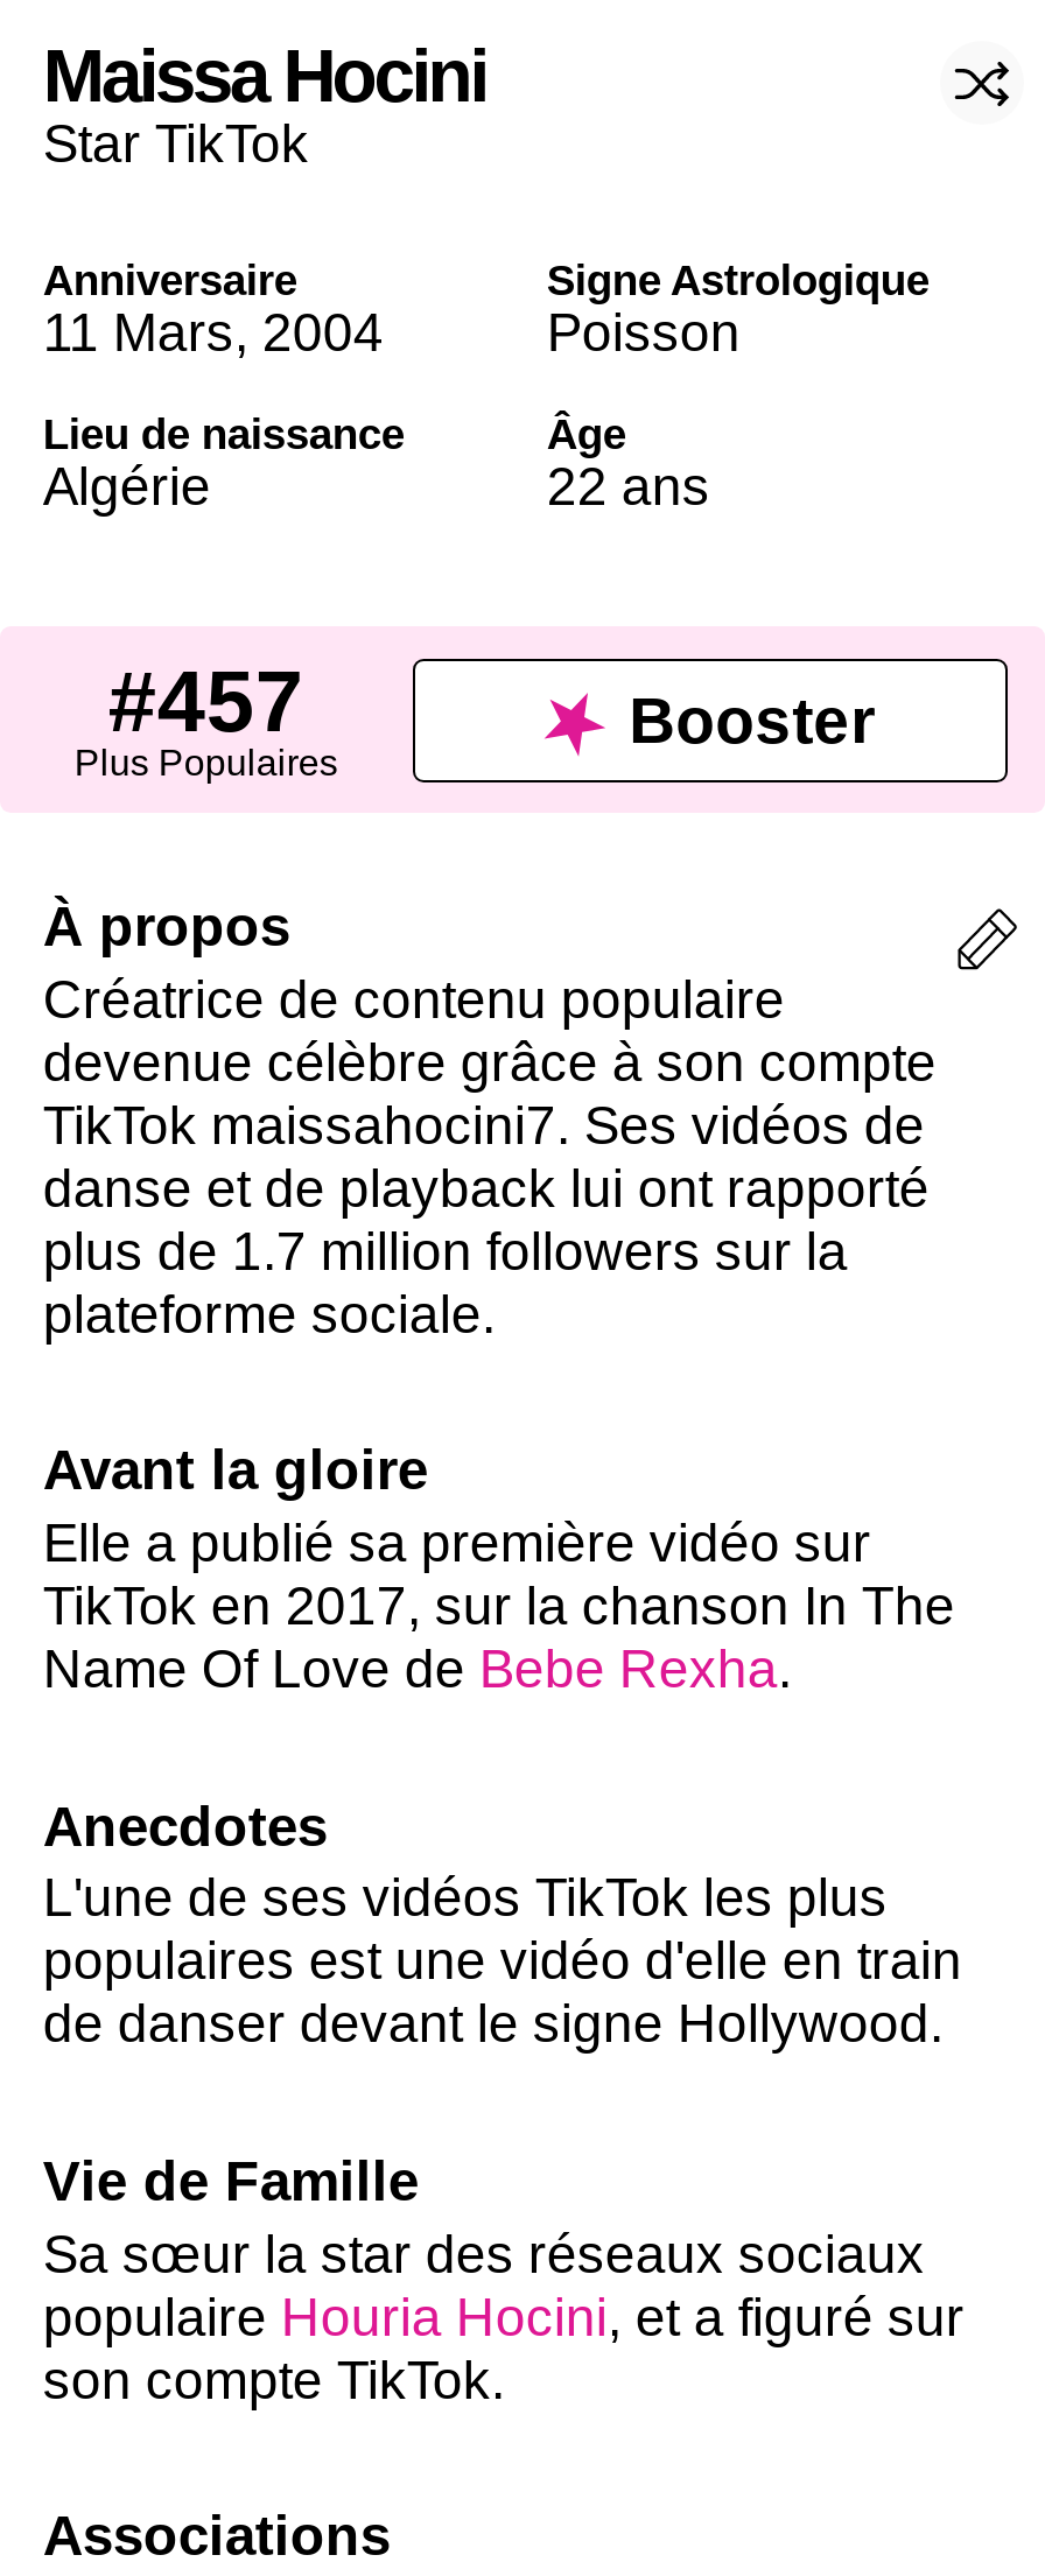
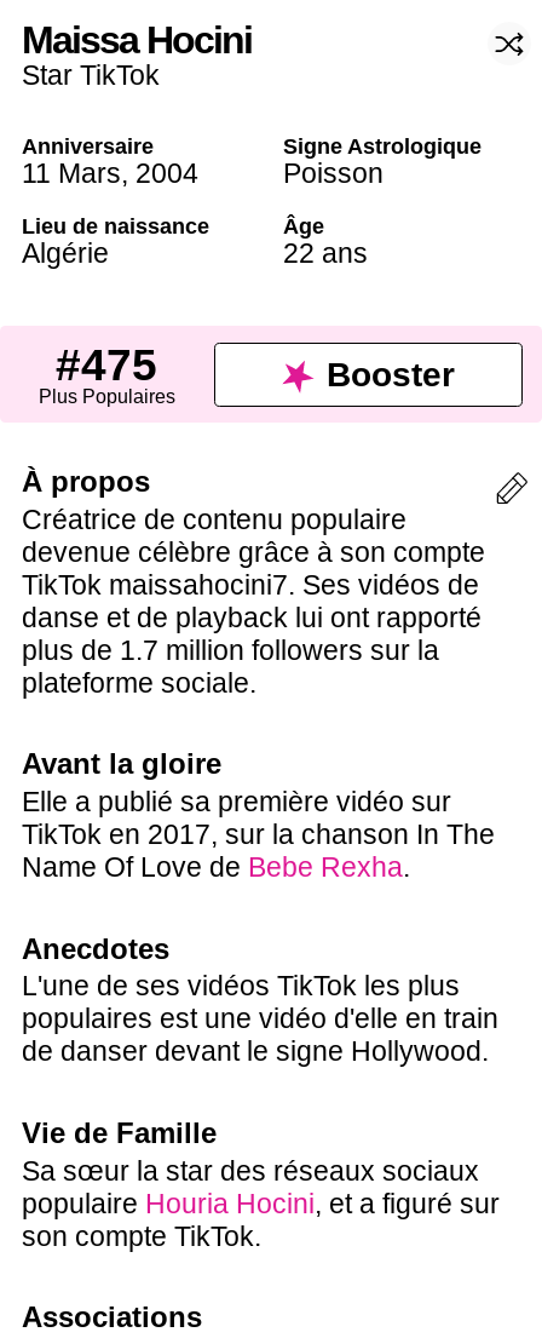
- #457
+ #475
